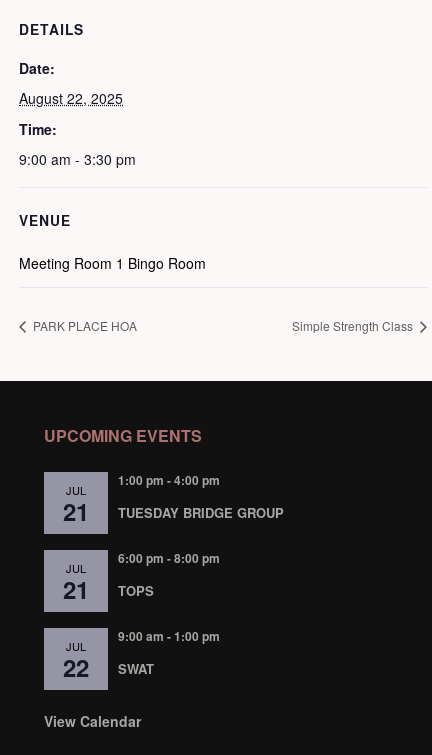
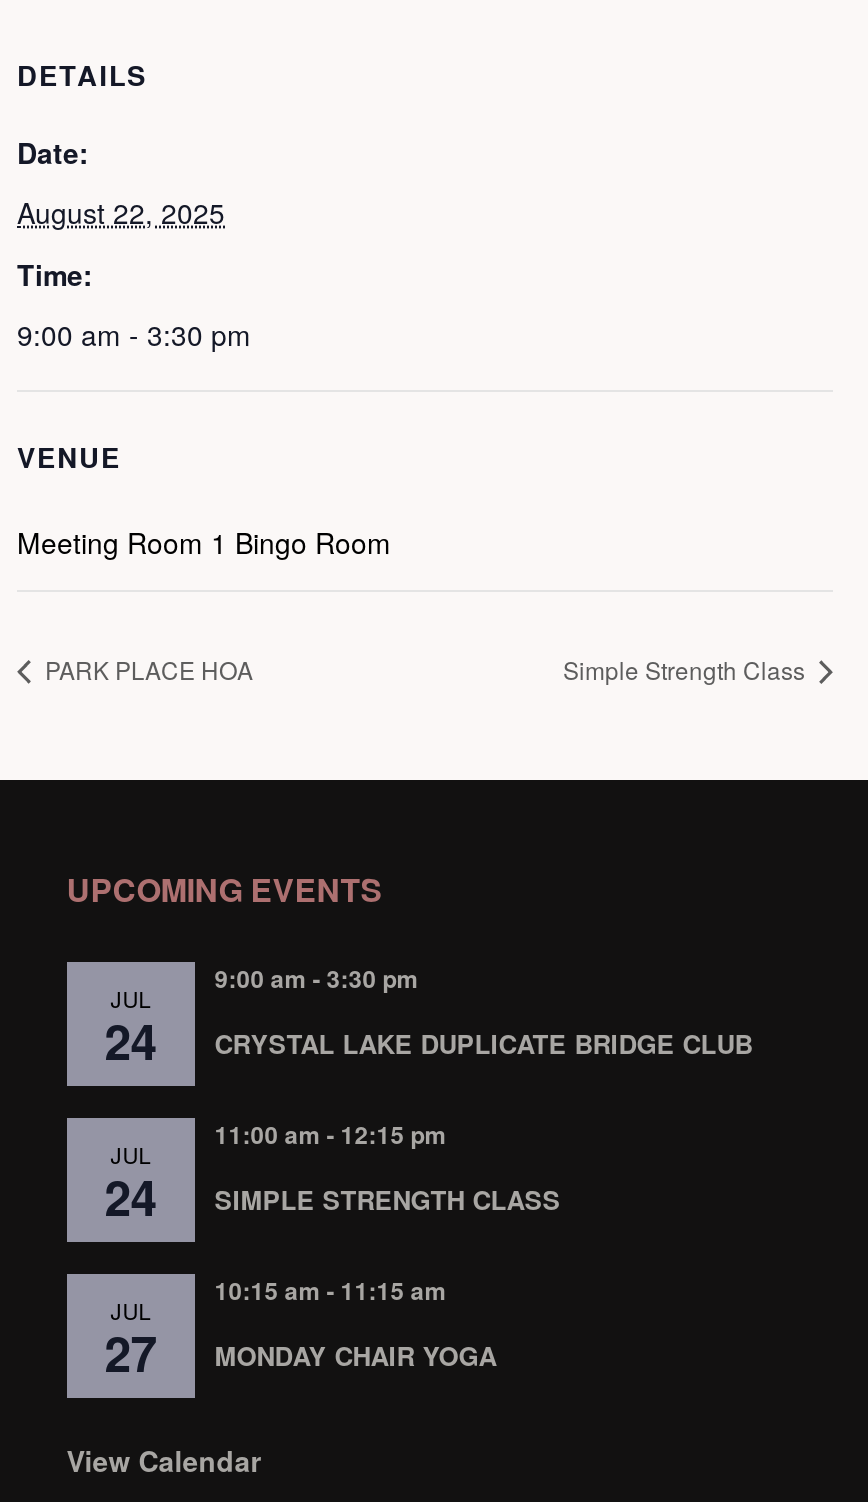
- 1:00 pm - 4:00 pm
+ 9:00 am - 3:30 pm

- 21
+ 24

- TUESDAY BRIDGE GROUP
+ CRYSTAL LAKE DUPLICATE BRIDGE CLUB

- 6:00 pm - 8:00 pm
+ 11:00 am - 12:15 pm

- 21
+ 24

- TOPS
+ SIMPLE STRENGTH CLASS

- 9:00 am - 1:00 pm
+ 10:15 am - 11:15 am

- 22
+ 27

- SWAT
+ MONDAY CHAIR YOGA
